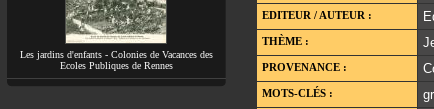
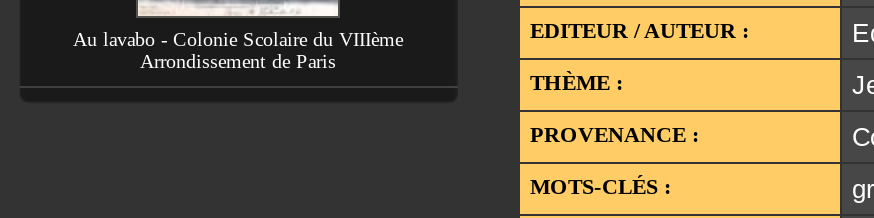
- Les jardins d'enfants - Colonies de Vacances des
- Ecoles Publiques de Rennes
+ Au lavabo - Colonie Scolaire du VIIIème
+ Arrondissement de Paris
